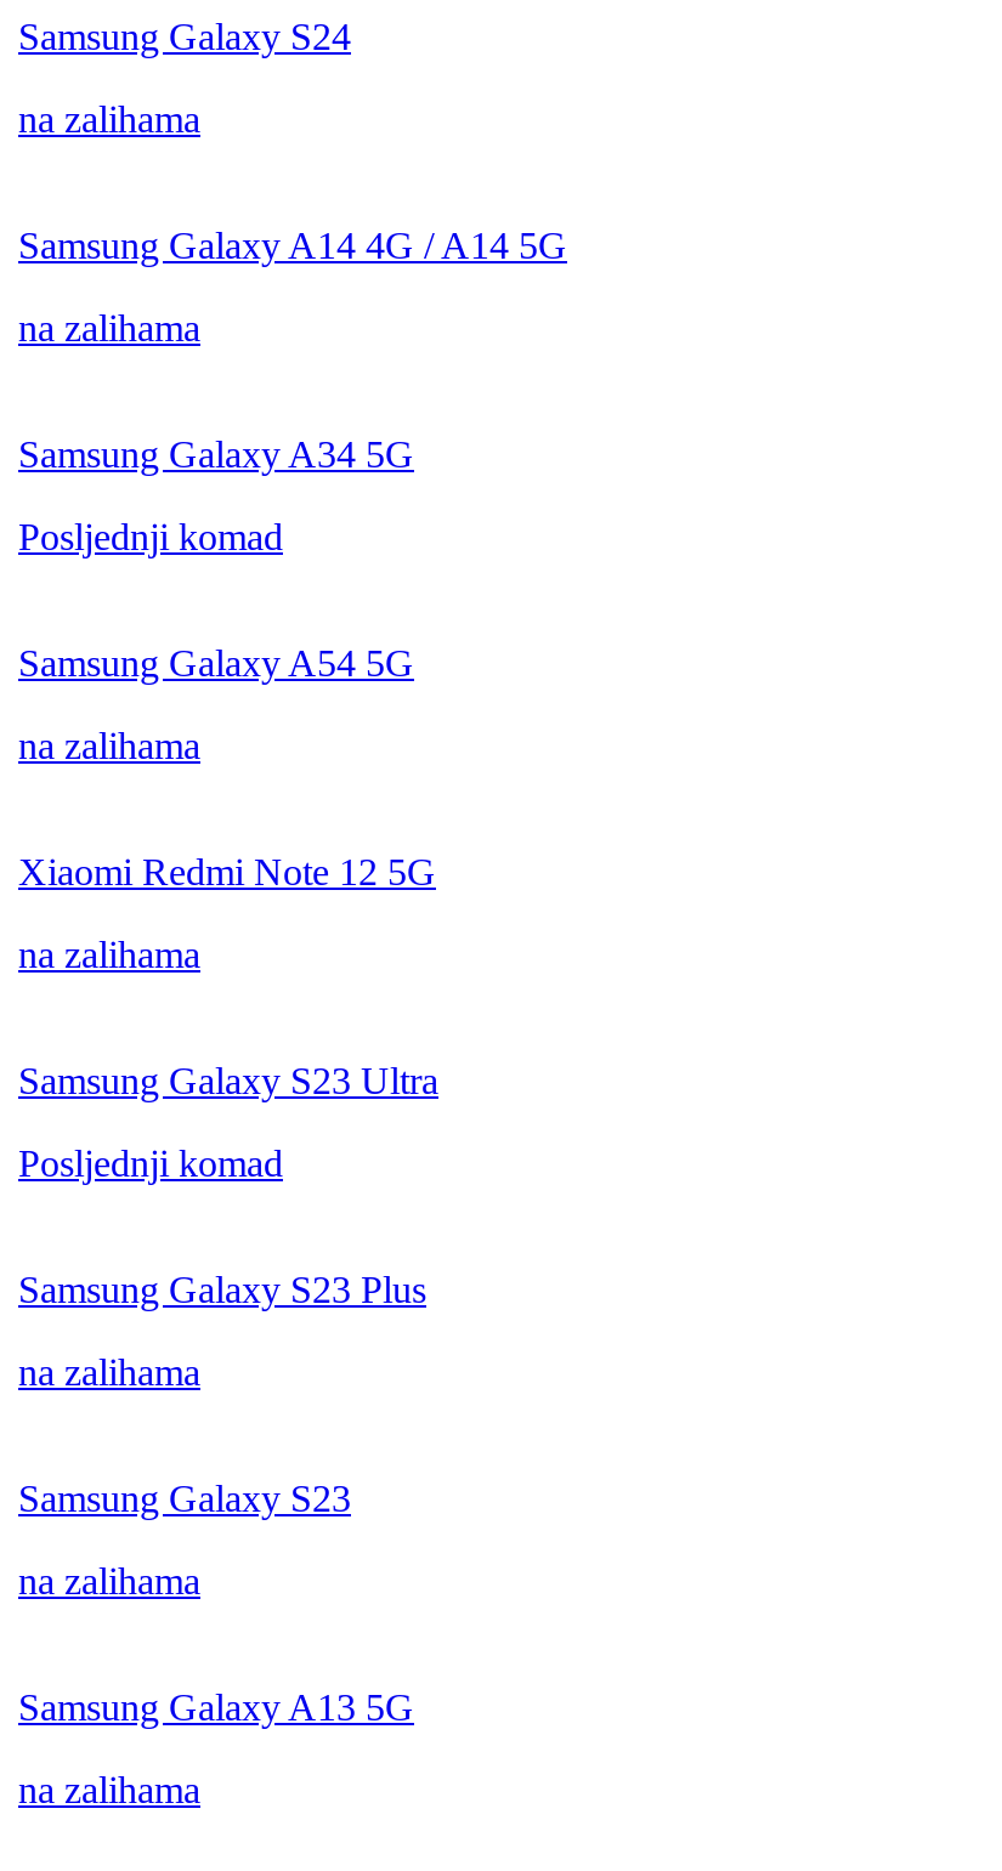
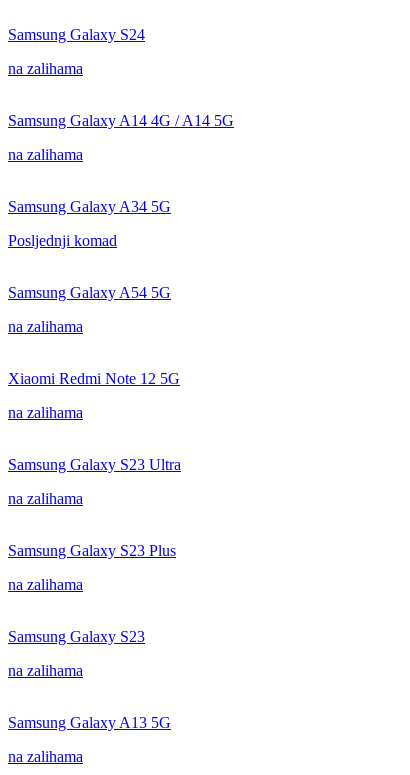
- Posljednji komad
+ na zalihama
